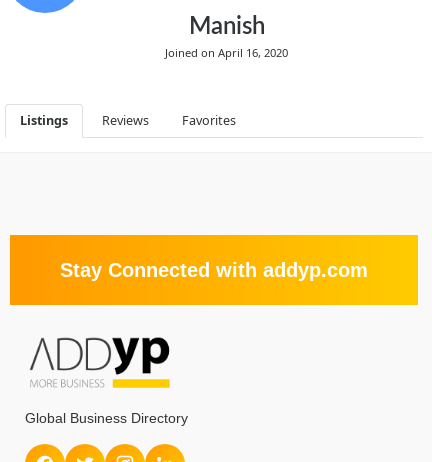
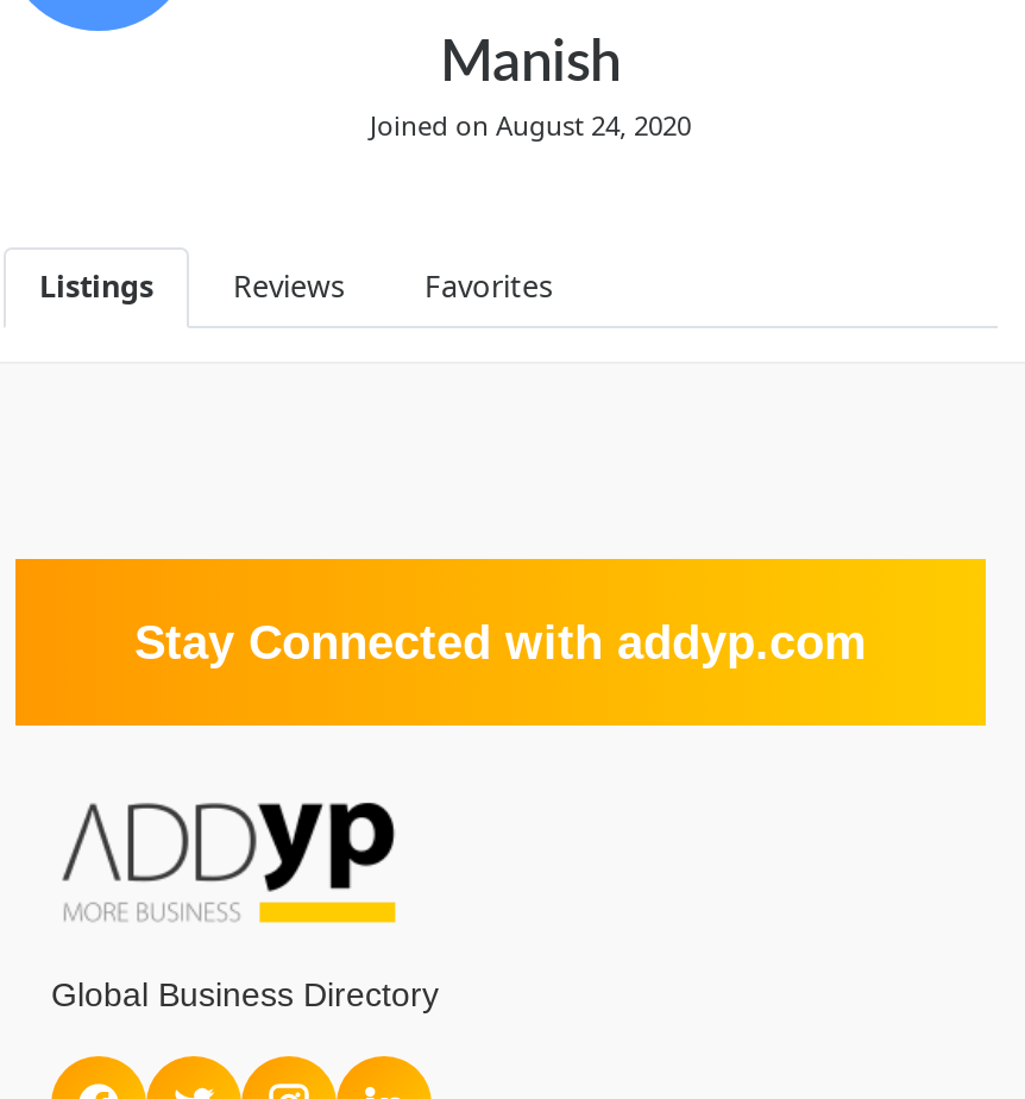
- Joined on April 16, 2020
+ Joined on August 24, 2020
